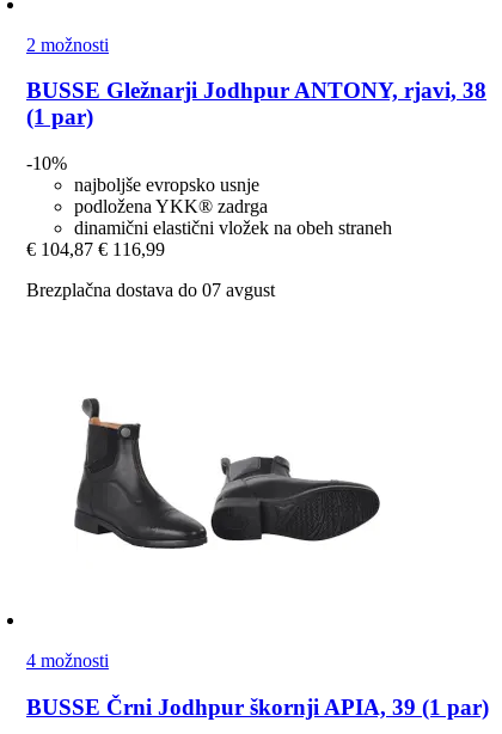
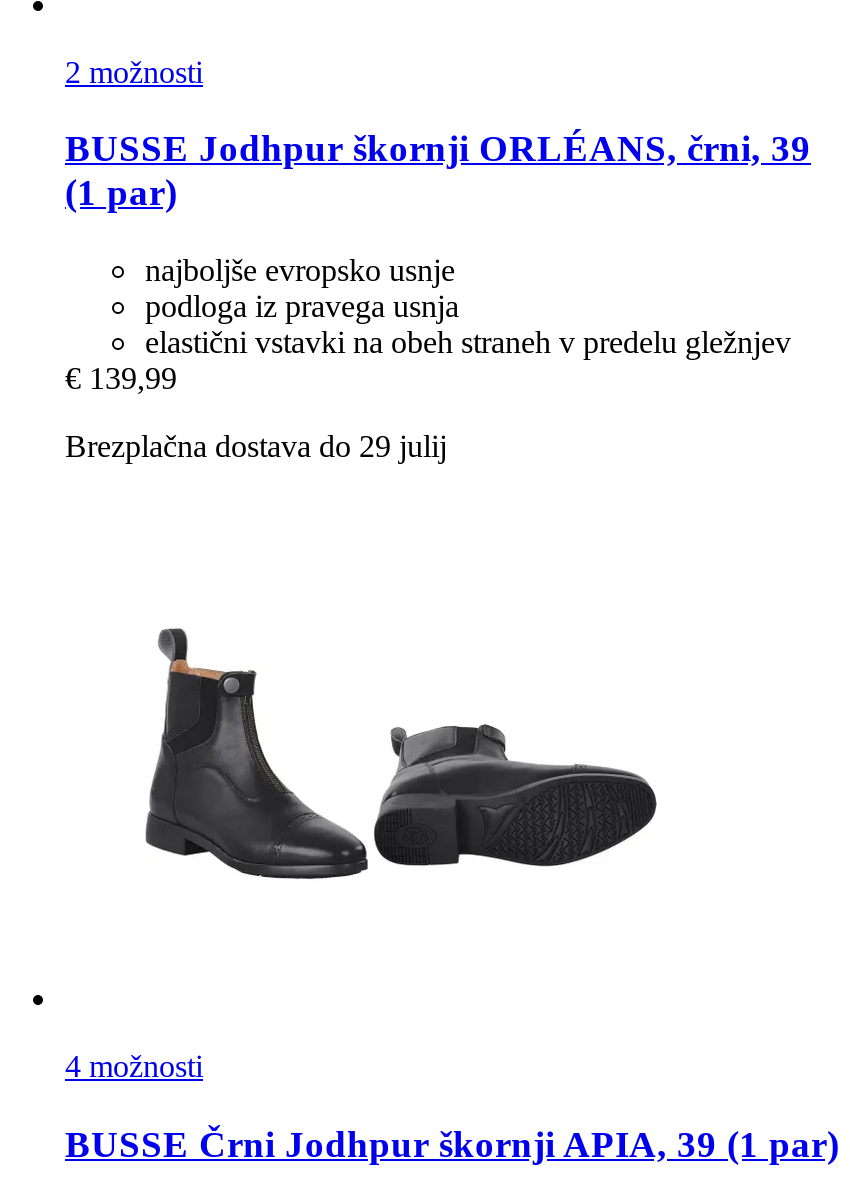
- BUSSE Gležnarji Jodhpur ANTONY, rjavi, 38
+ BUSSE Jodhpur škornji ORLÉANS, črni, 39

- -10%

- podložena YKK® zadrga
- dinamični elastični vložek na obeh straneh
- € 104,87 € 116,99
+ podloga iz pravega usnja
+ elastični vstavki na obeh straneh v predelu gležnjev
+ € 139,99

- Brezplačna dostava do 07 avgust
+ Brezplačna dostava do 29 julij
